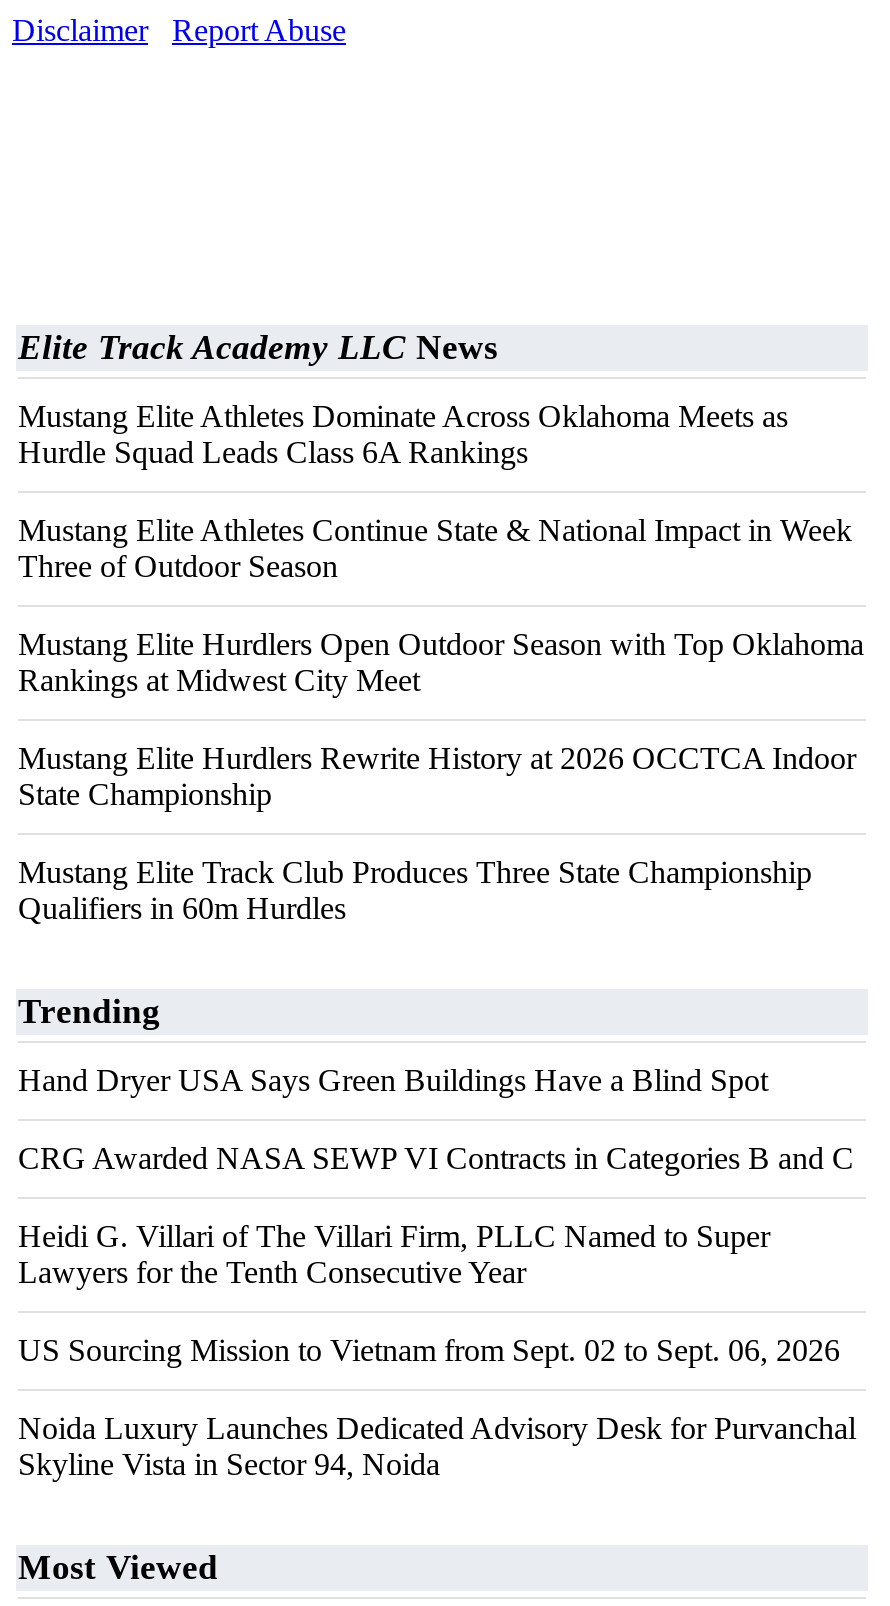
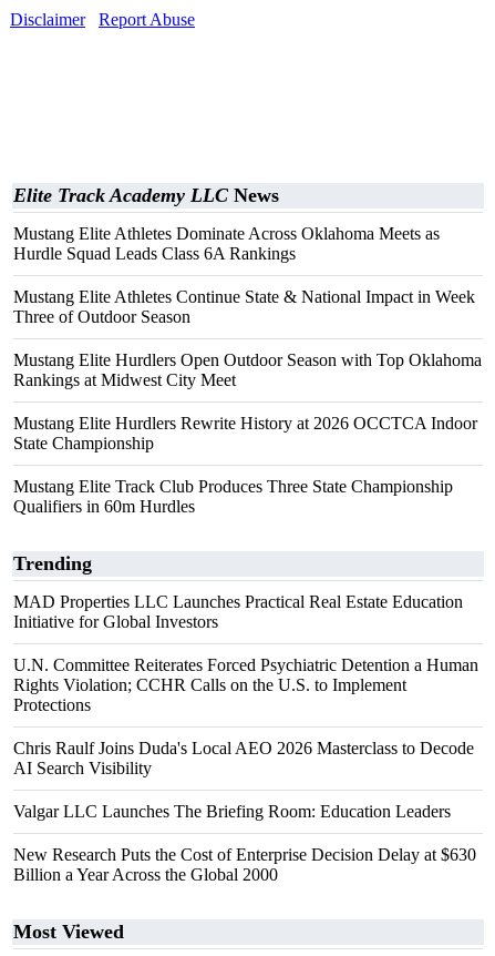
- Hand Dryer USA Says Green Buildings Have a Blind Spot
+ MAD Properties LLC Launches Practical Real Estate Education
+ Initiative for Global Investors

- CRG Awarded NASA SEWP VI Contracts in Categories B and C
+ U.N. Committee Reiterates Forced Psychiatric Detention a Human
+ Rights Violation; CCHR Calls on the U.S. to Implement
+ Protections

- Heidi G. Villari of The Villari Firm, PLLC Named to Super
- Lawyers for the Tenth Consecutive Year
+ Chris Raulf Joins Duda's Local AEO 2026 Masterclass to Decode
+ AI Search Visibility

- US Sourcing Mission to Vietnam from Sept. 02 to Sept. 06, 2026
+ Valgar LLC Launches The Briefing Room: Education Leaders

- Noida Luxury Launches Dedicated Advisory Desk for Purvanchal
- Skyline Vista in Sector 94, Noida
+ New Research Puts the Cost of Enterprise Decision Delay at $630
+ Billion a Year Across the Global 2000
